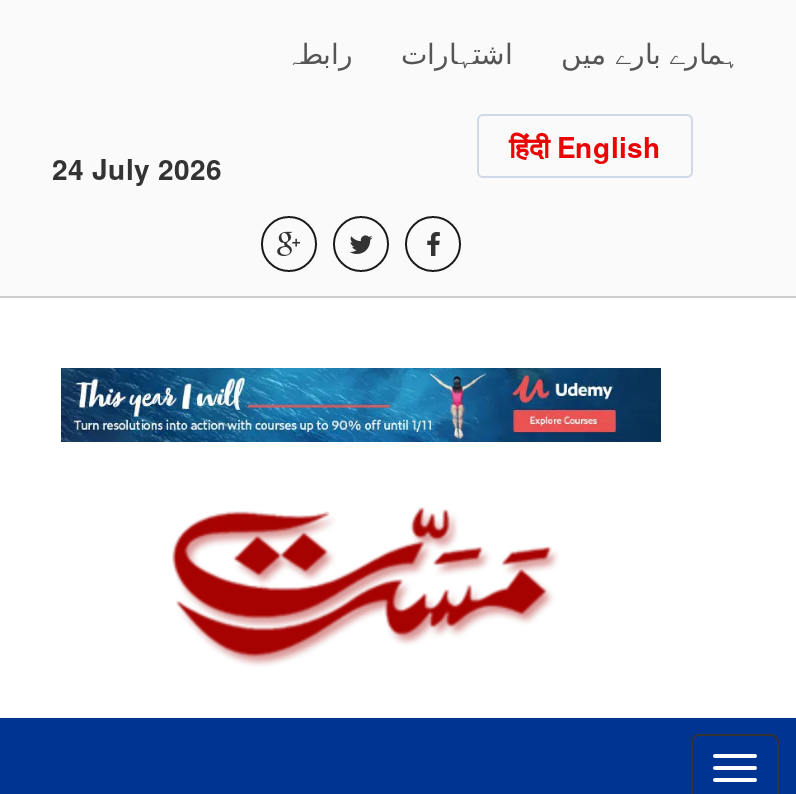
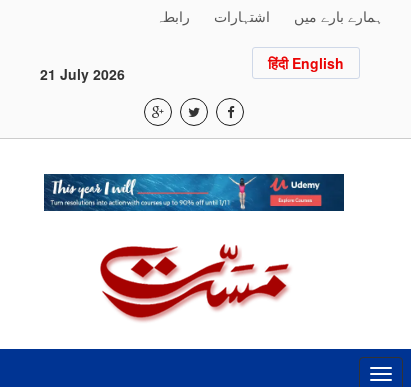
- 24 July 2026
+ 21 July 2026
